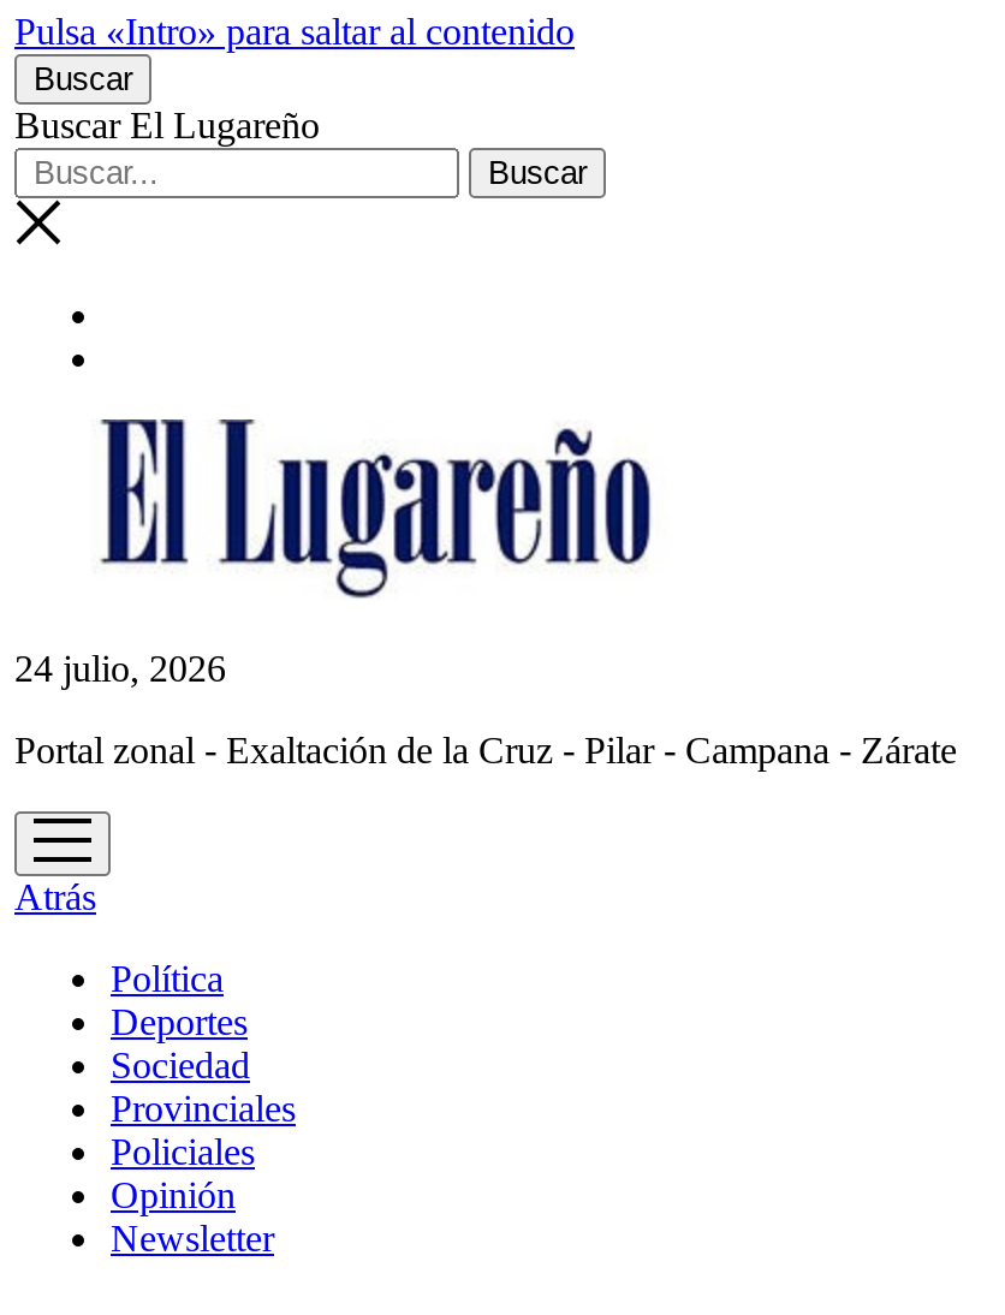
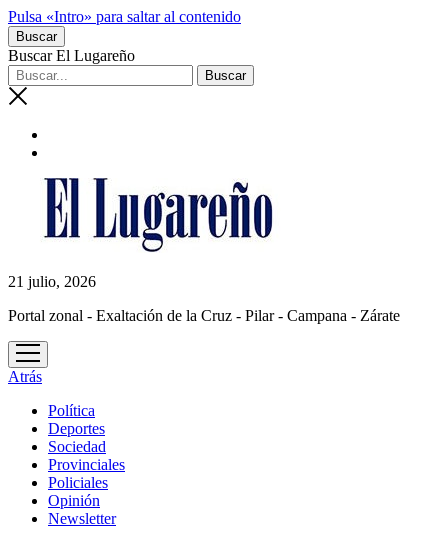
- 24 julio, 2026
+ 21 julio, 2026
